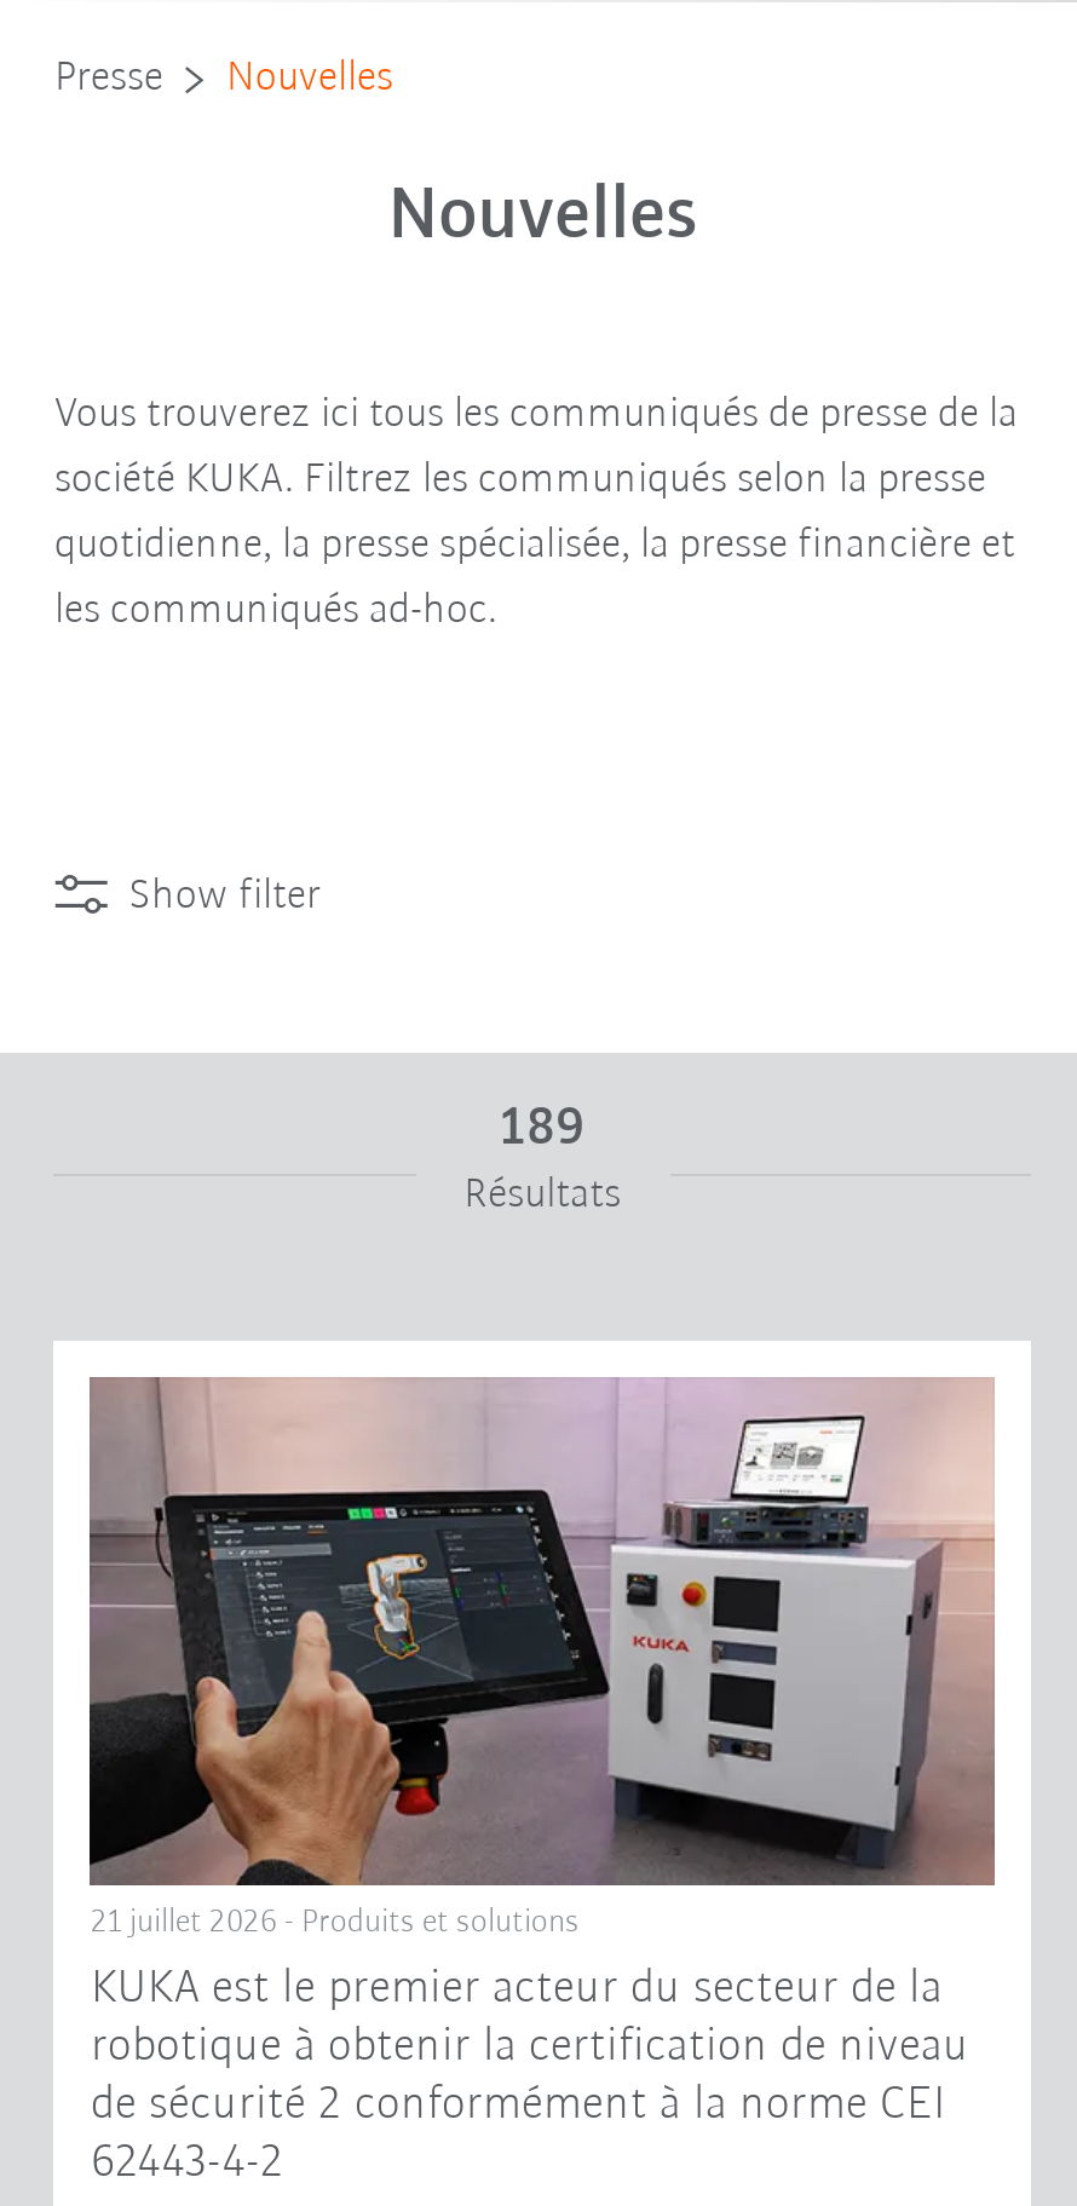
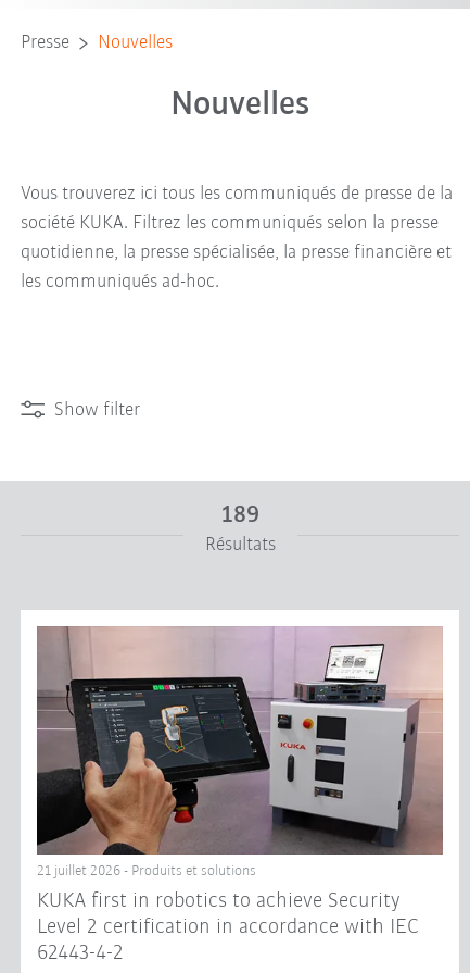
- KUKA est le premier acteur du secteur de la
- robotique à obtenir la certification de niveau
- de sécurité 2 conformément à la norme CEI
+ KUKA first in robotics to achieve Security
+ Level 2 certification in accordance with IEC
